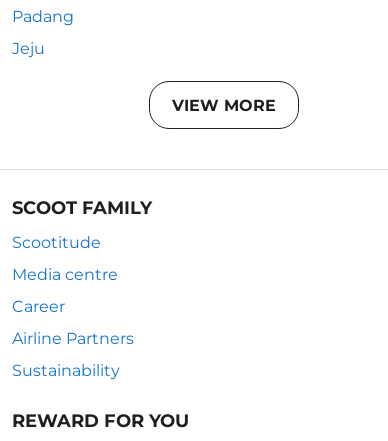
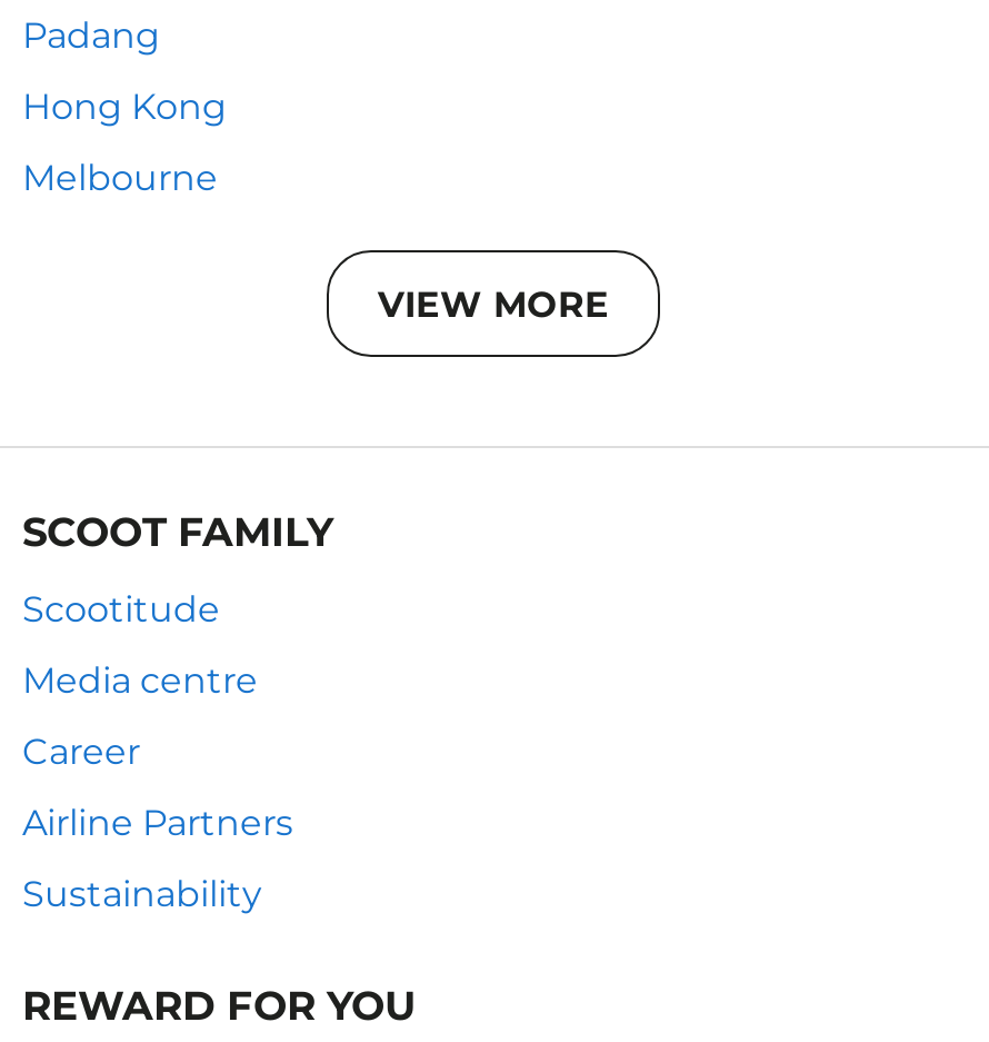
- Jeju
+ Hong Kong
+ Melbourne
